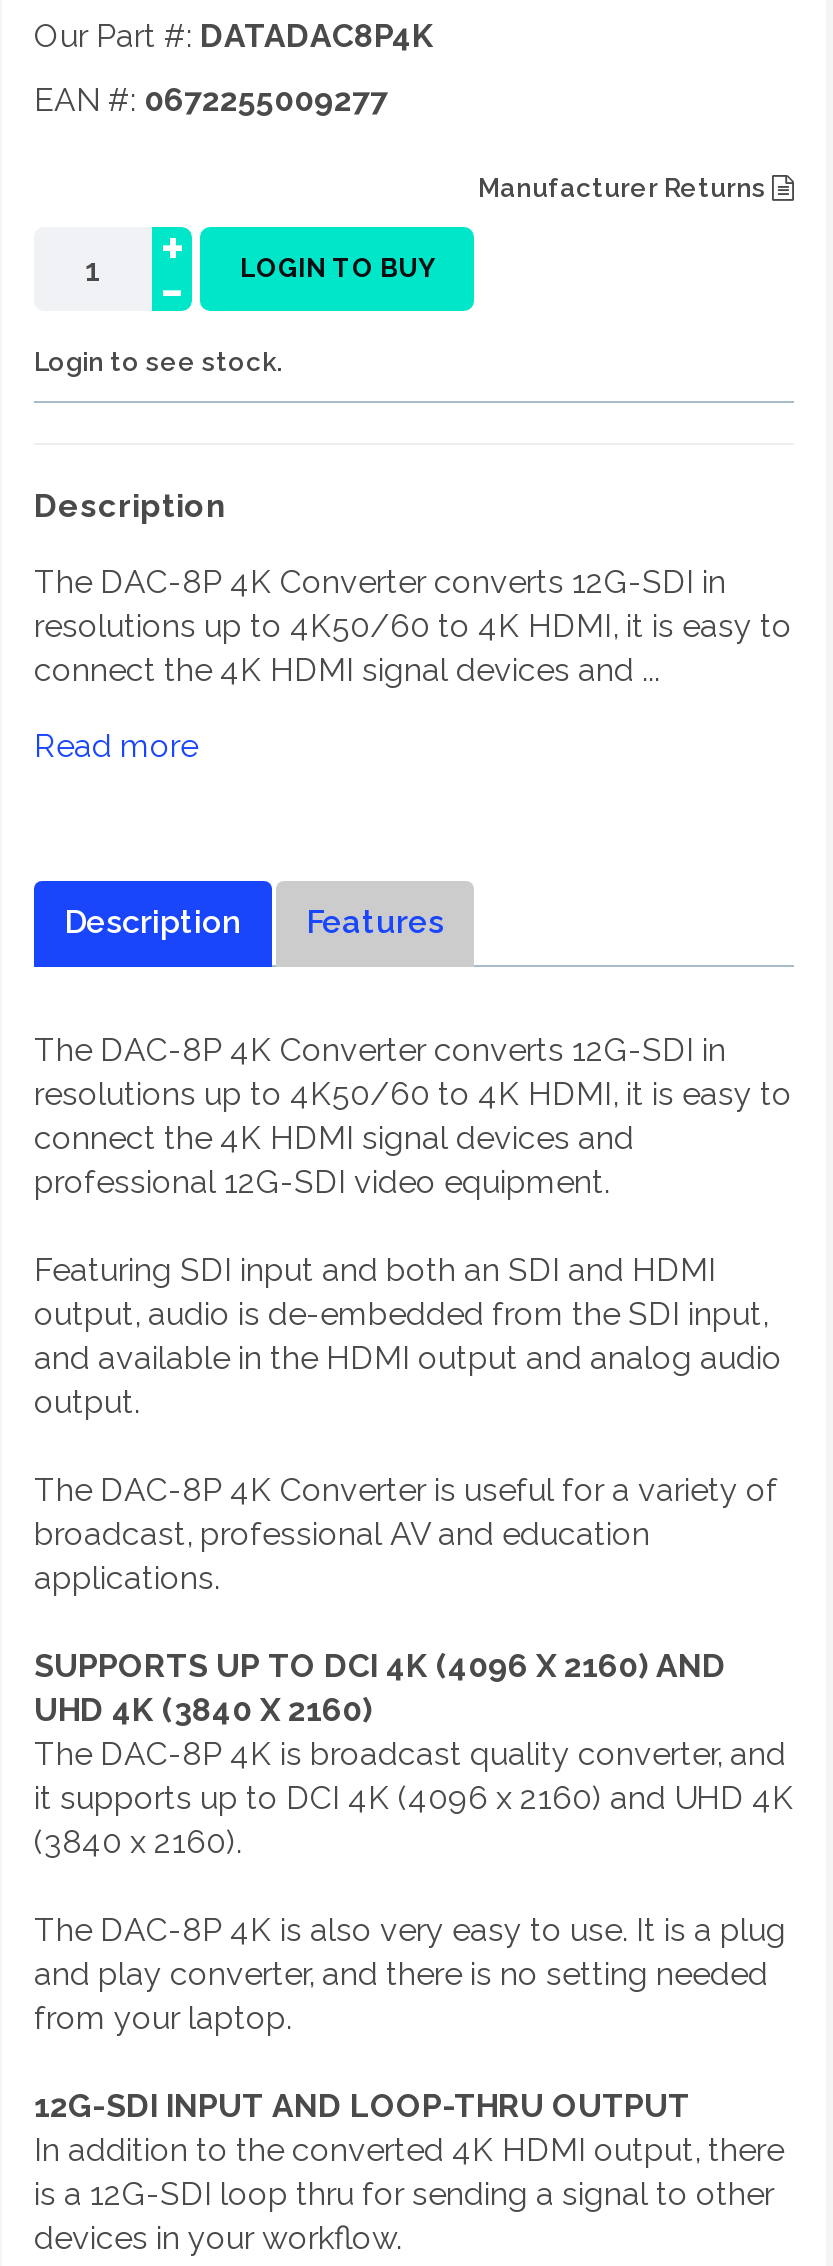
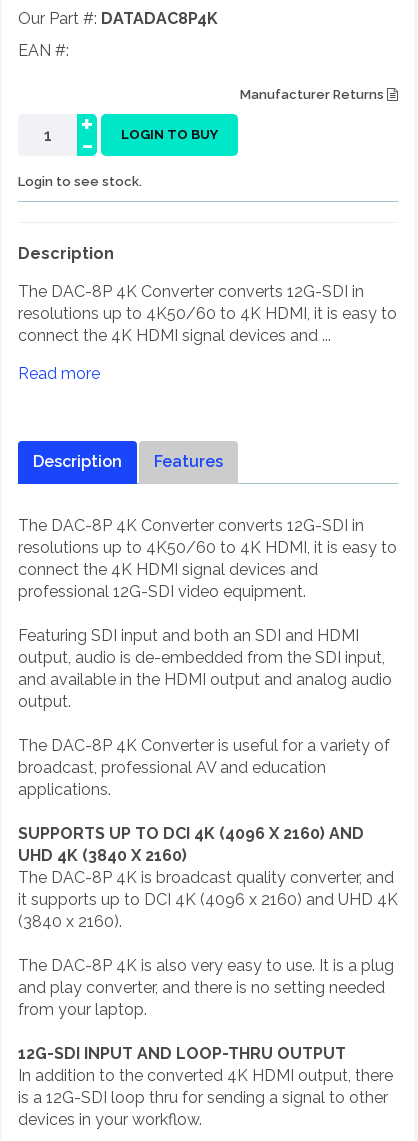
- EAN #: 0672255009277
+ EAN #:
